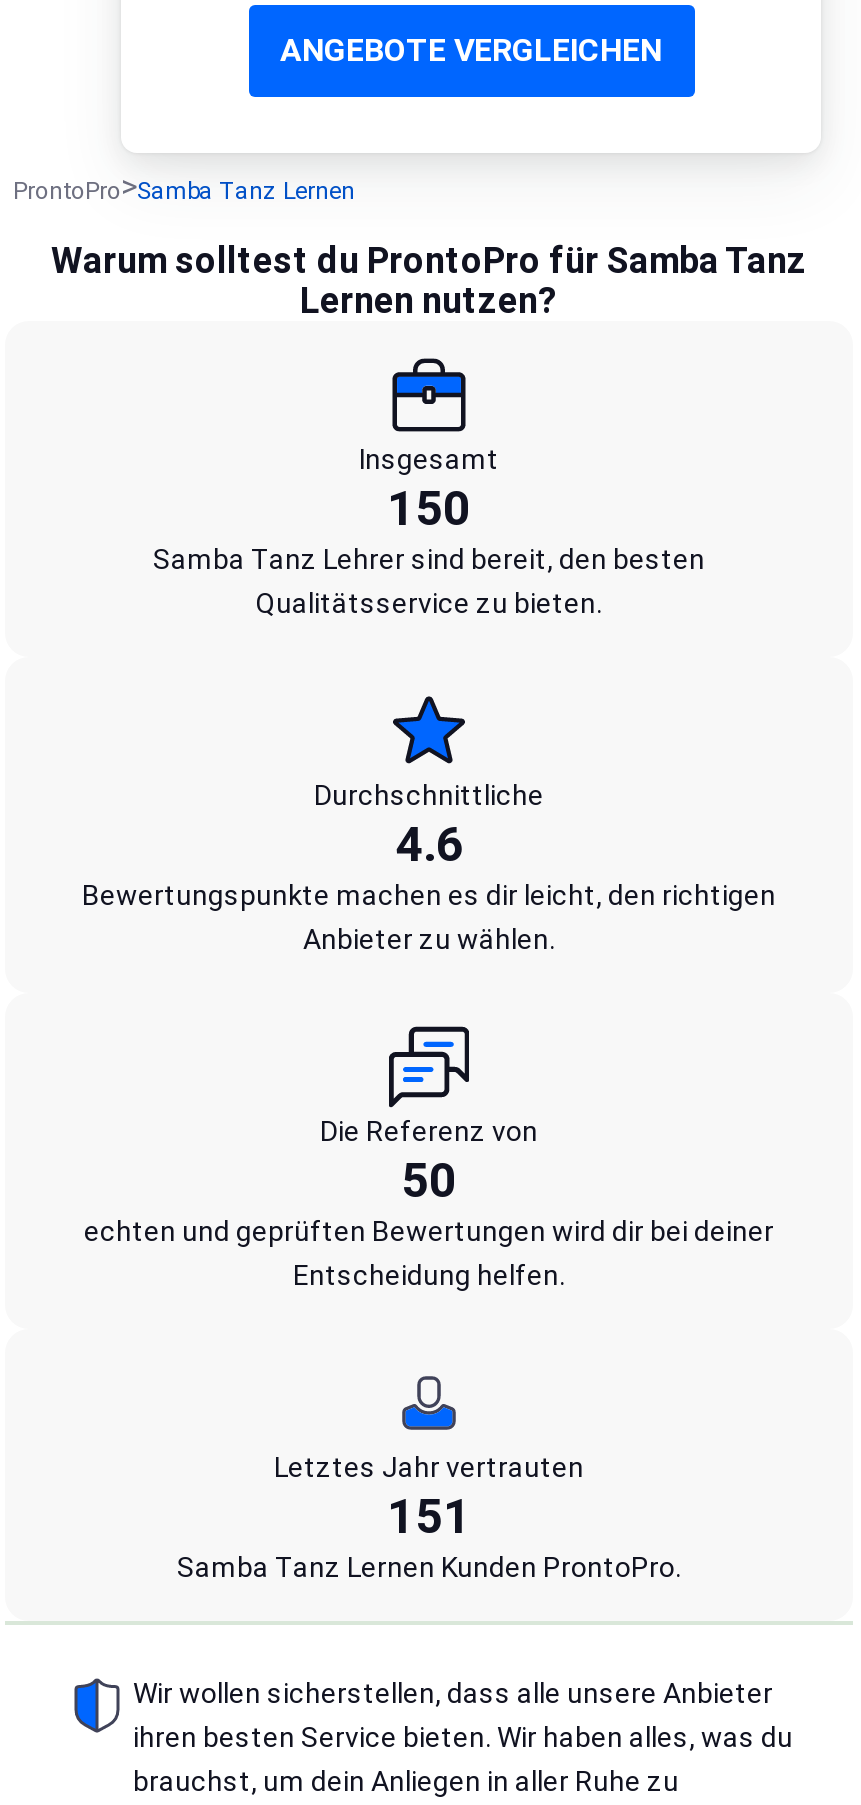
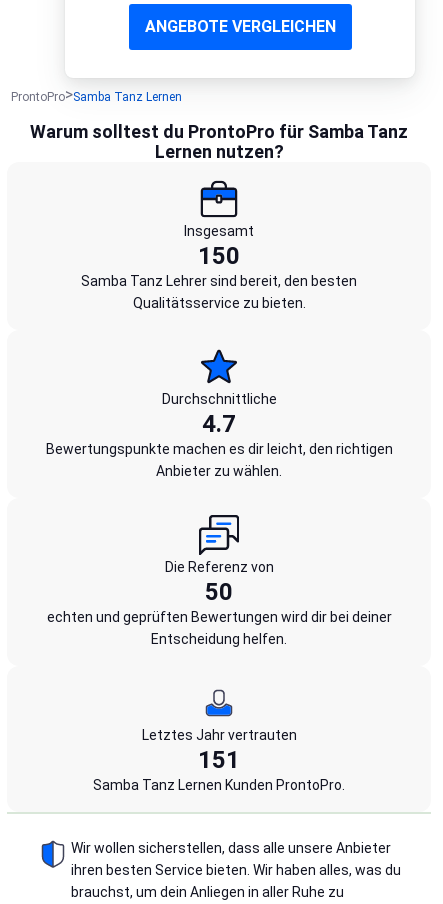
- 4.6
+ 4.7
